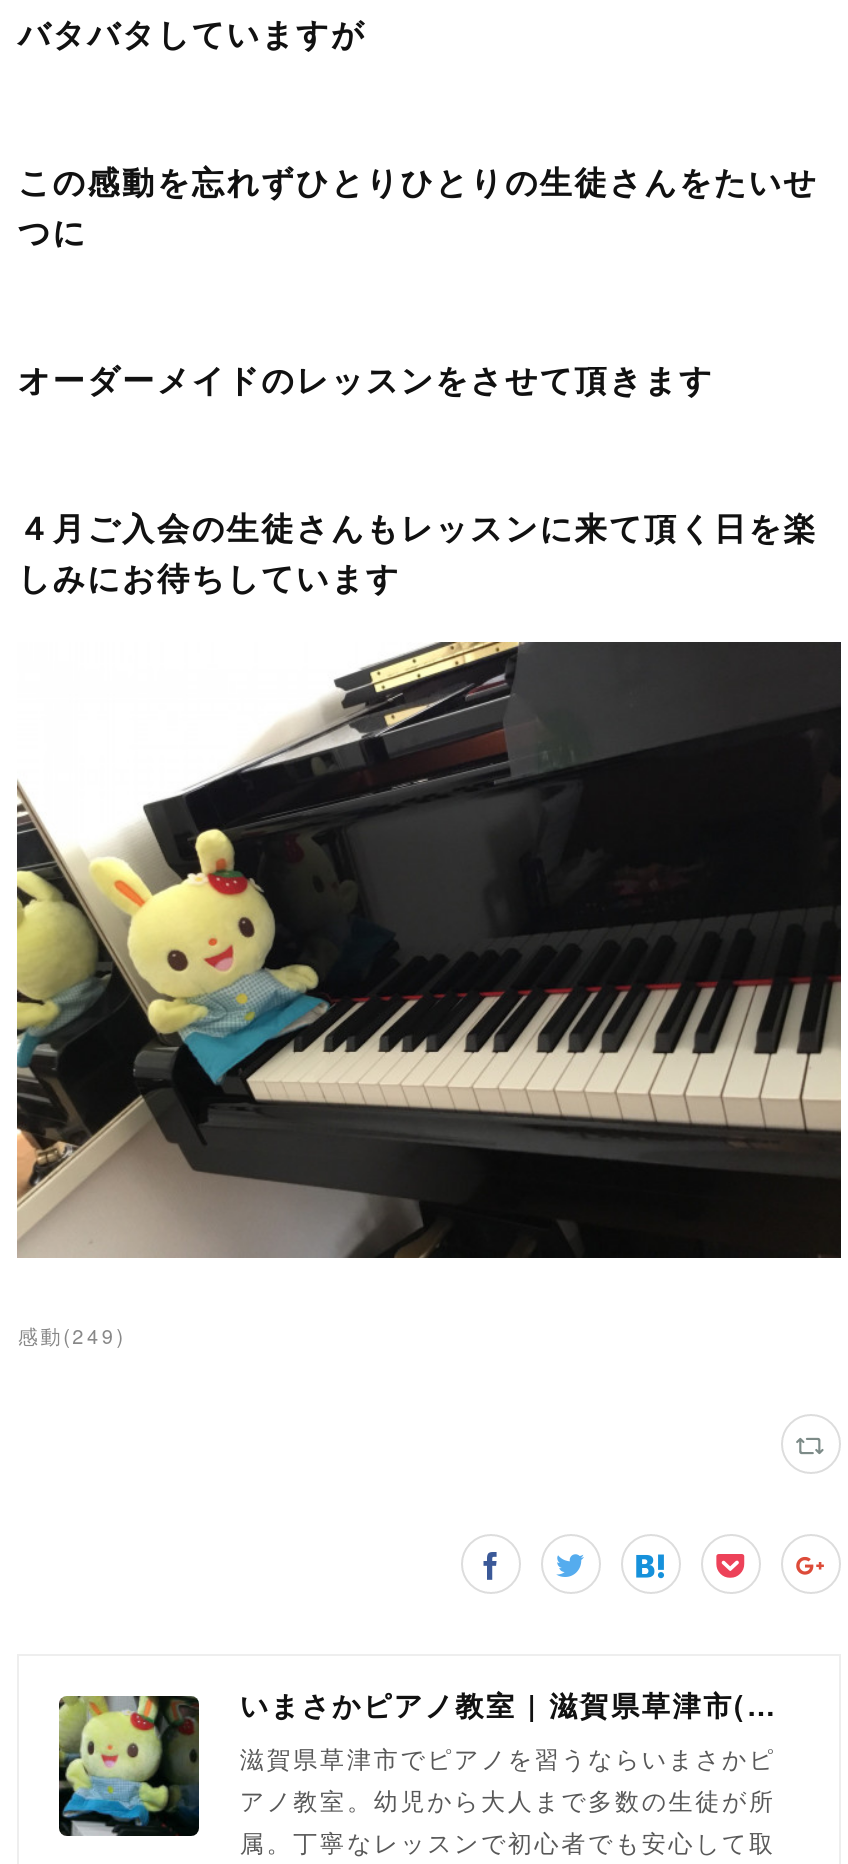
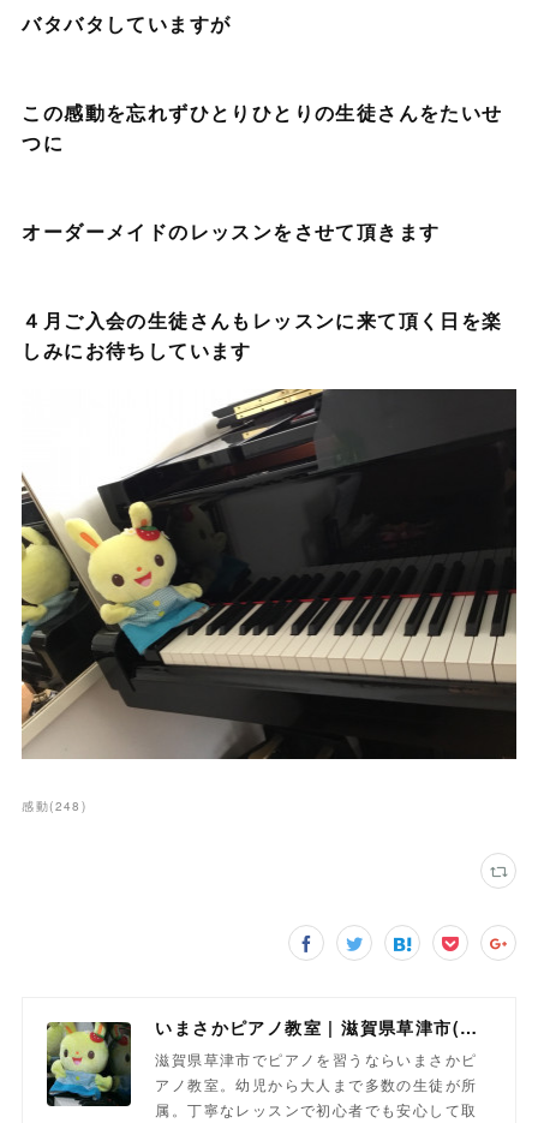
- 感動(249)
+ 感動(248)
